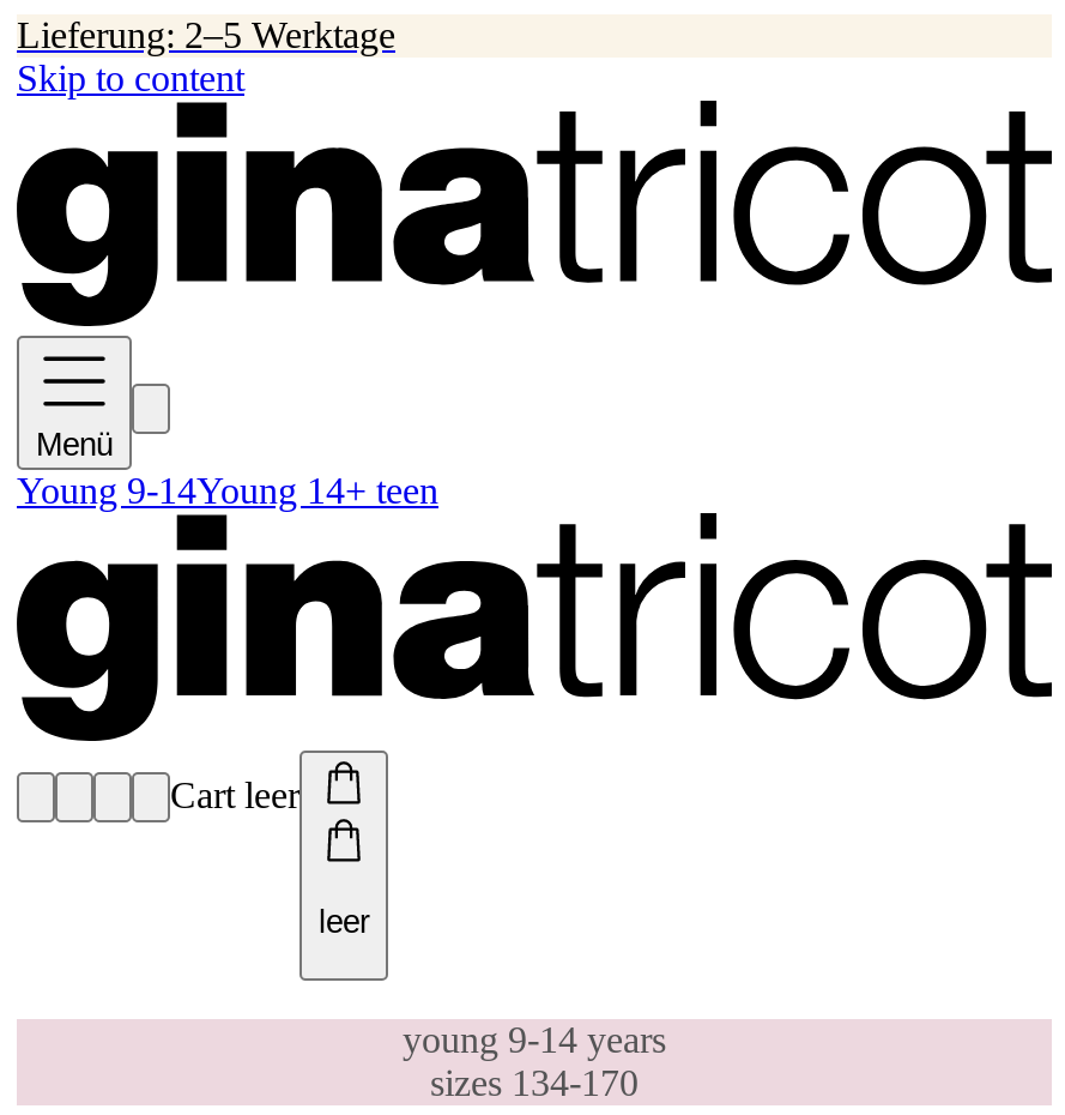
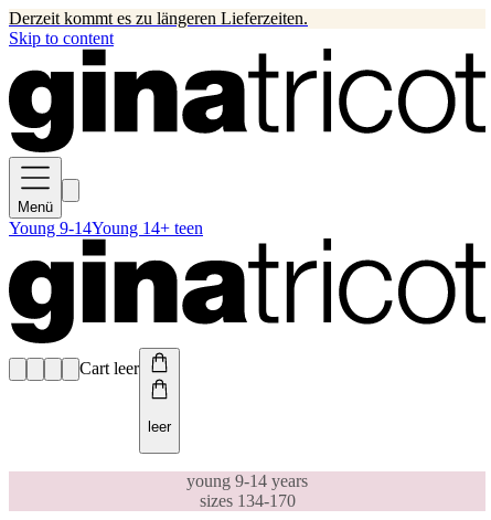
- Lieferung: 2–5 Werktage
+ Derzeit kommt es zu längeren Lieferzeiten.
